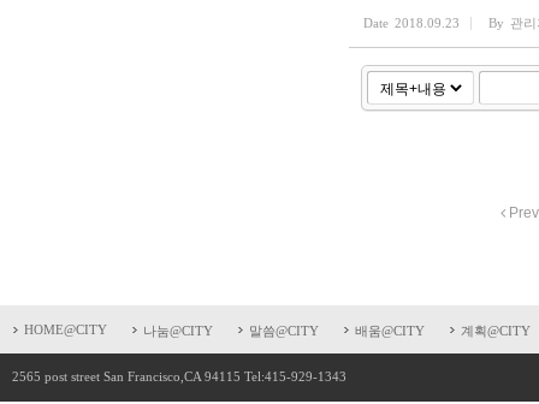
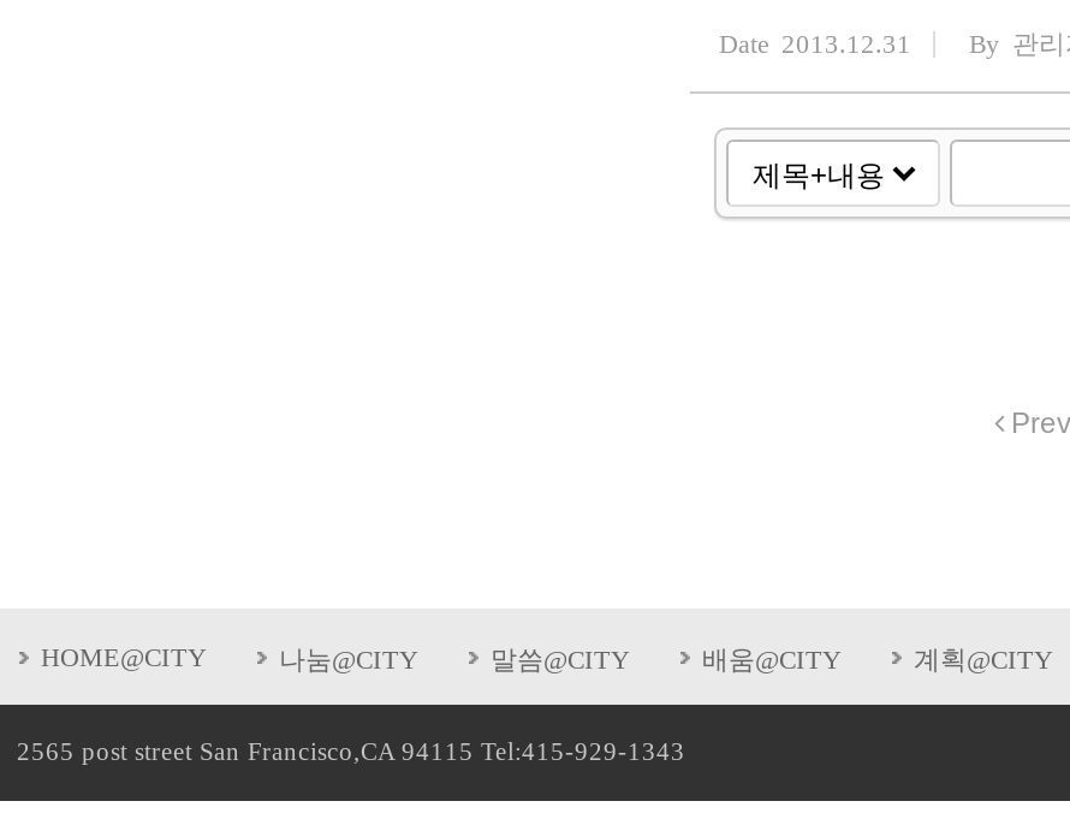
- Date 2018.09.23
+ Date 2013.12.31
